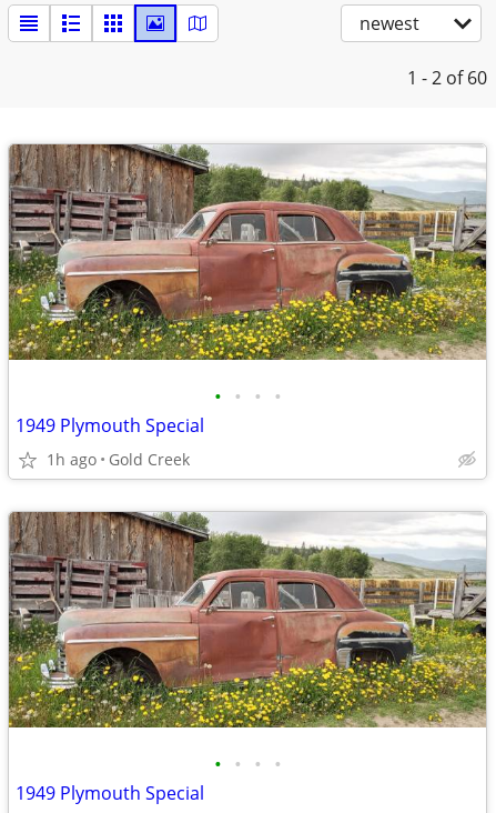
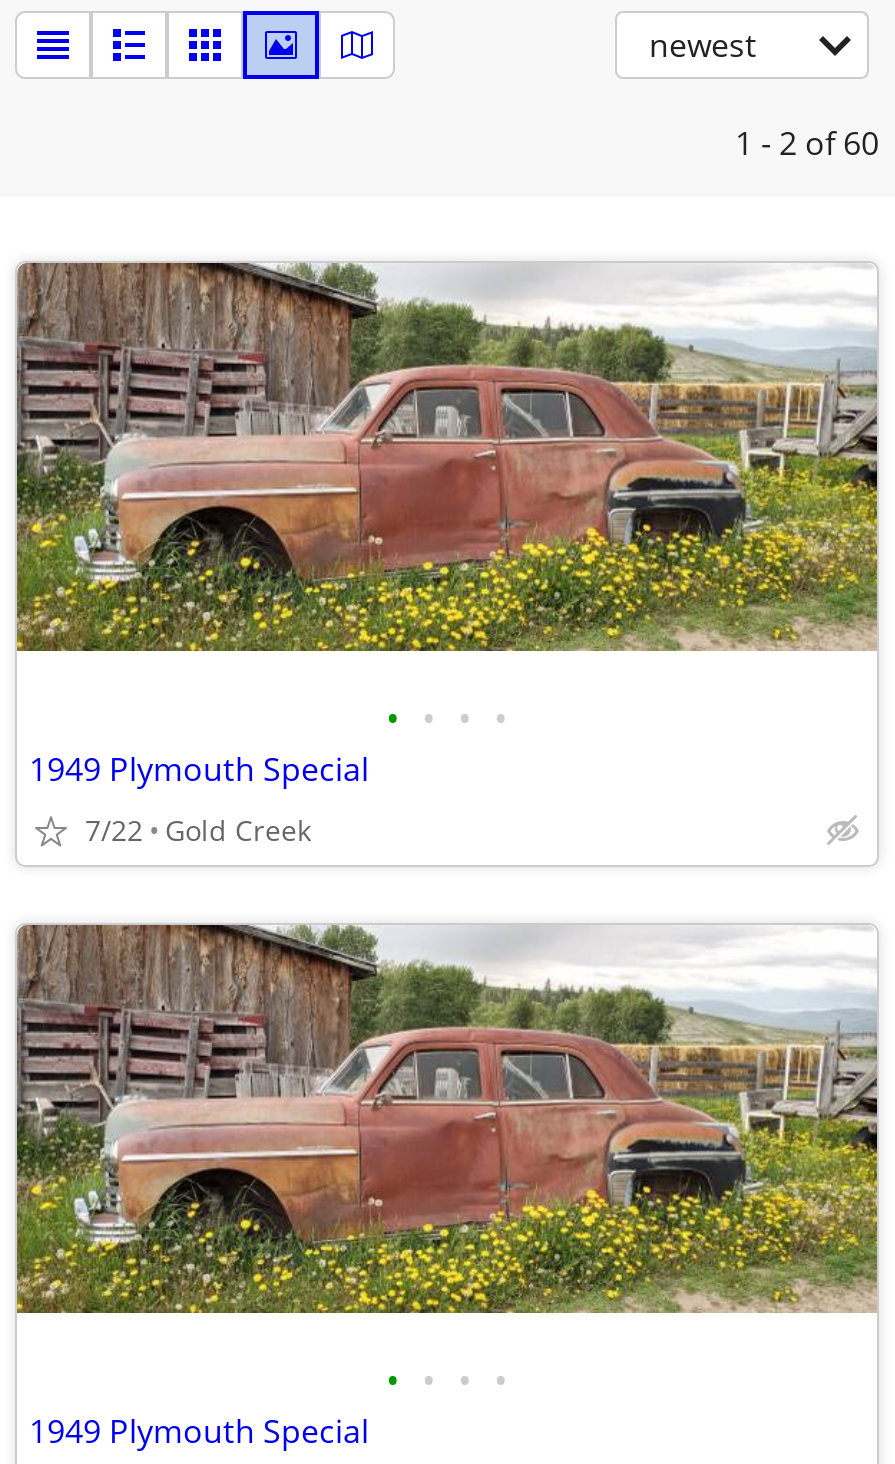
- 1h ago Gold Creek
+ 7/22 Gold Creek
